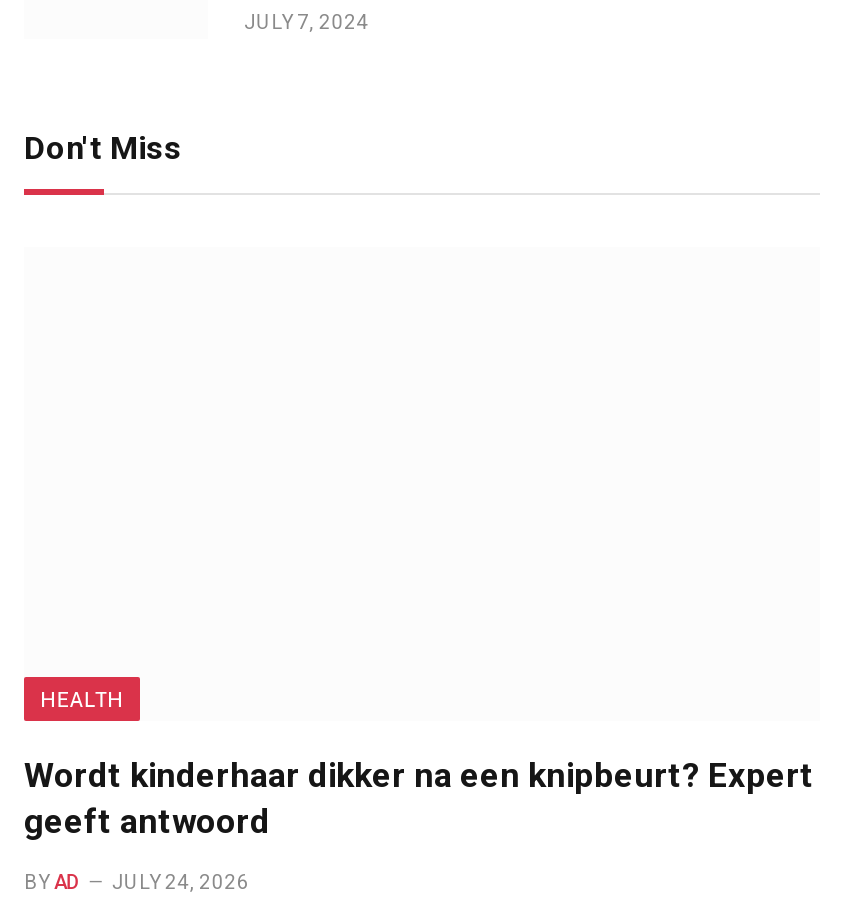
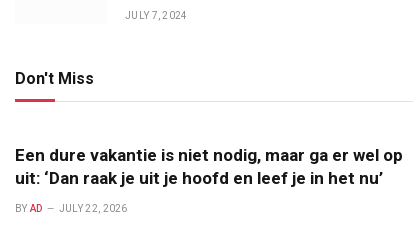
- HEALTH
- Wordt kinderhaar dikker na een knipbeurt? Expert
- geeft antwoord
+ Een dure vakantie is niet nodig, maar ga er wel op
+ uit: ‘Dan raak je uit je hoofd en leef je in het nu’

- BY AD JULY 24, 2026
+ BY AD JULY 22, 2026
